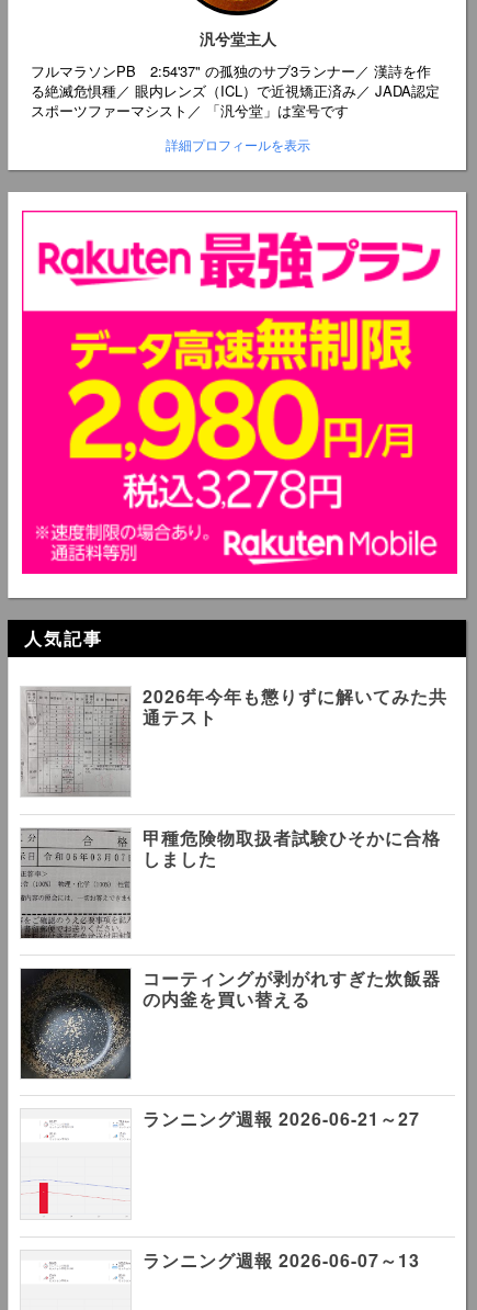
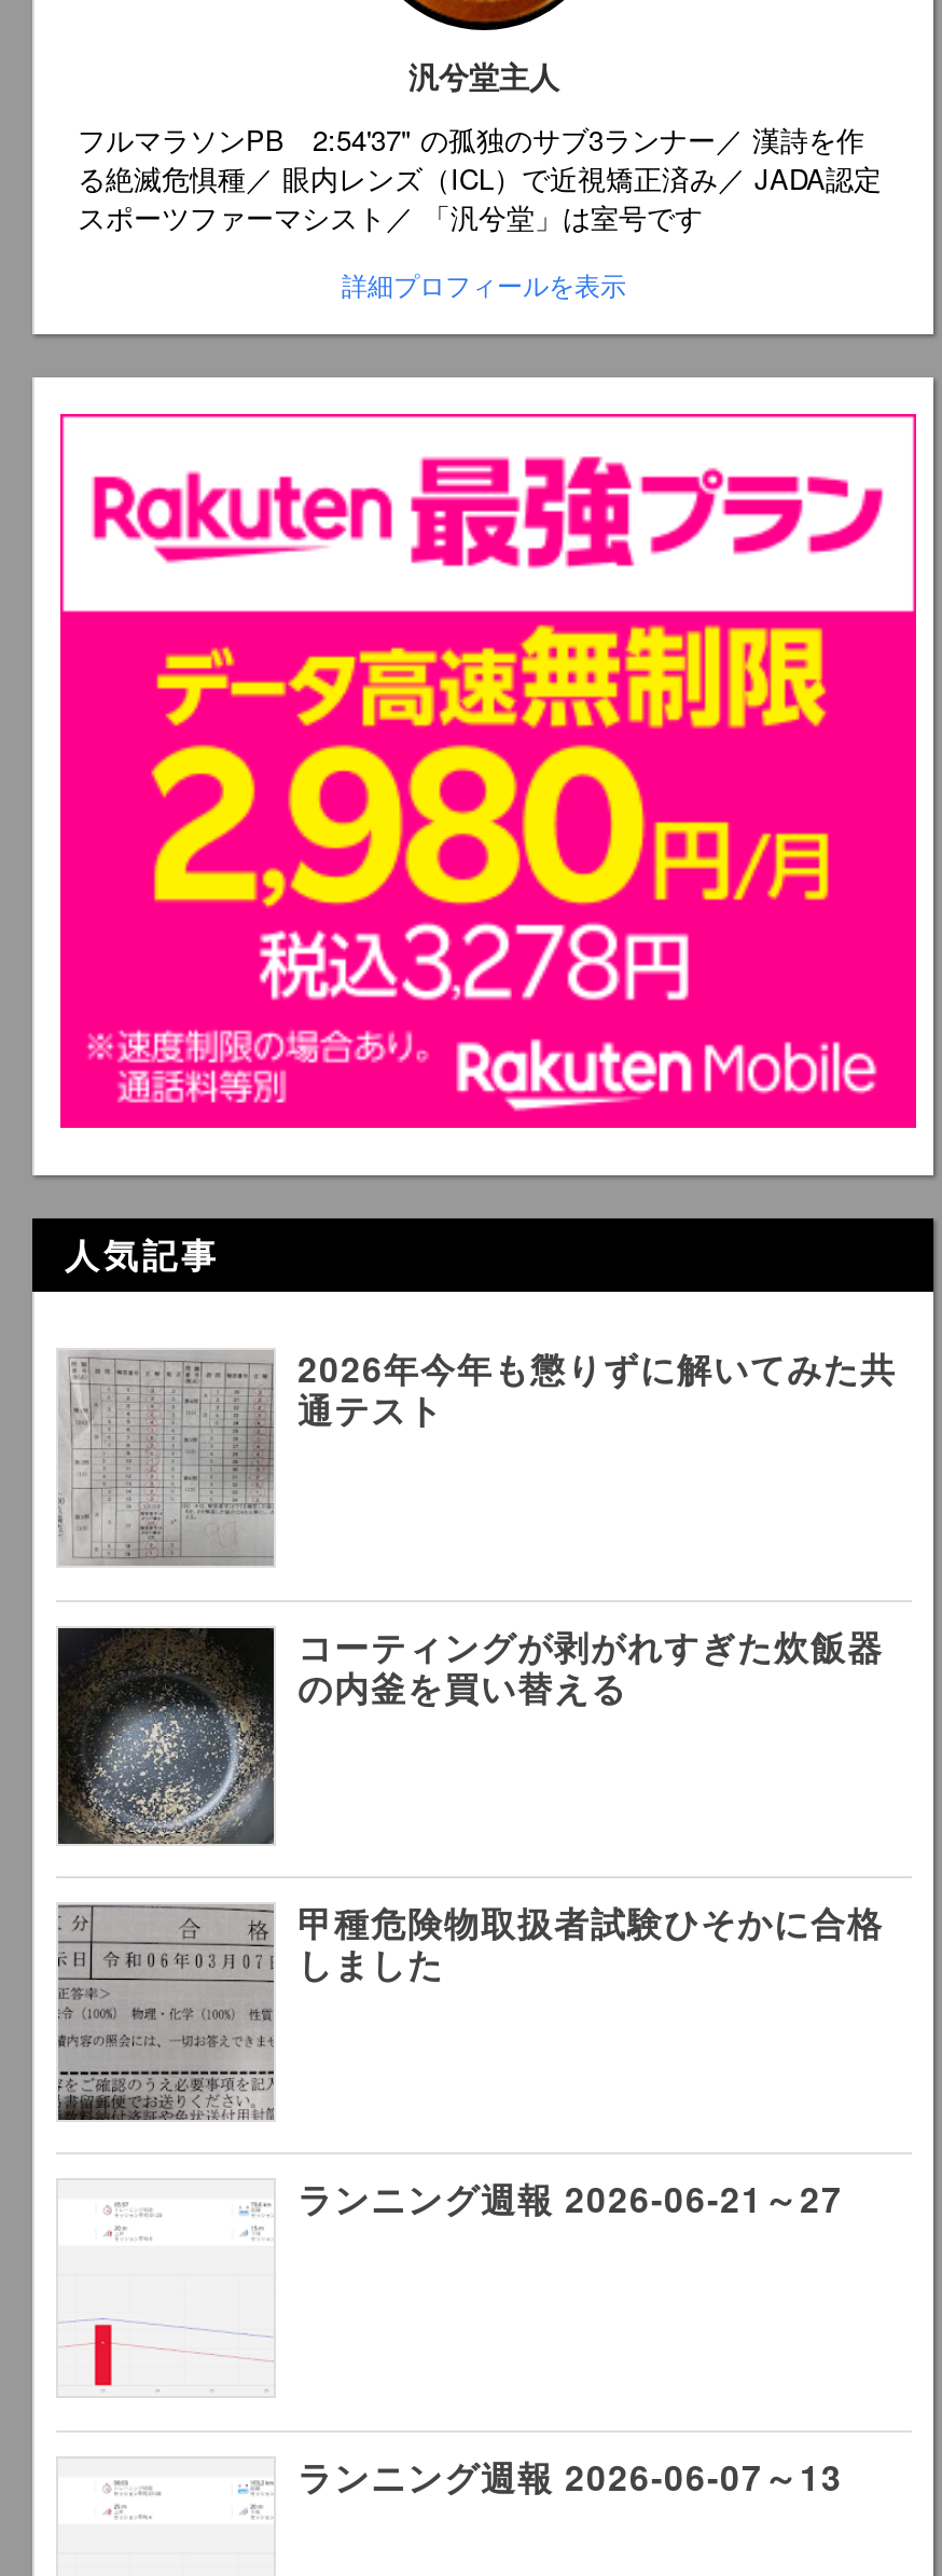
moved down: [image] | 甲種危険物取扱者試験ひそかに合格 | しました

moved up: [image] | コーティングが剥がれすぎた炊飯器 | の内釜を買い替える
